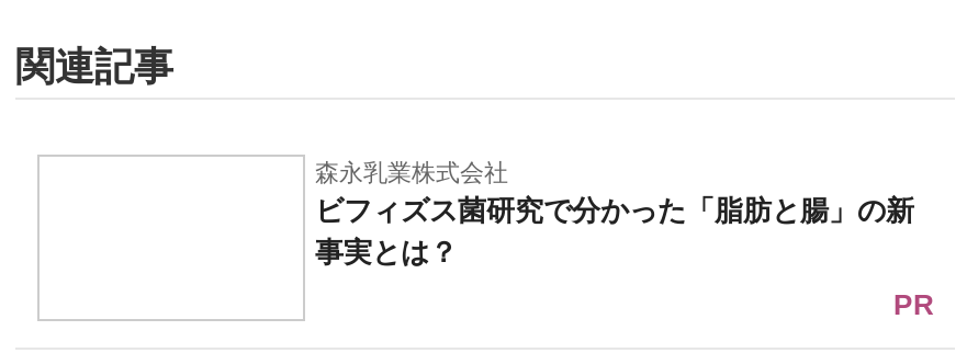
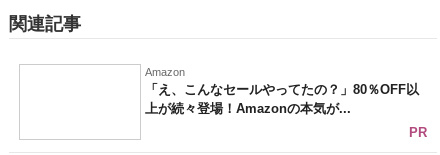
- 森永乳業株式会社
- ビフィズス菌研究で分かった「脂肪と腸」の新
- 事実とは？
+ Amazon
+ 「え、こんなセールやってたの？」80％OFF以
+ 上が続々登場！Amazonの本気が...
